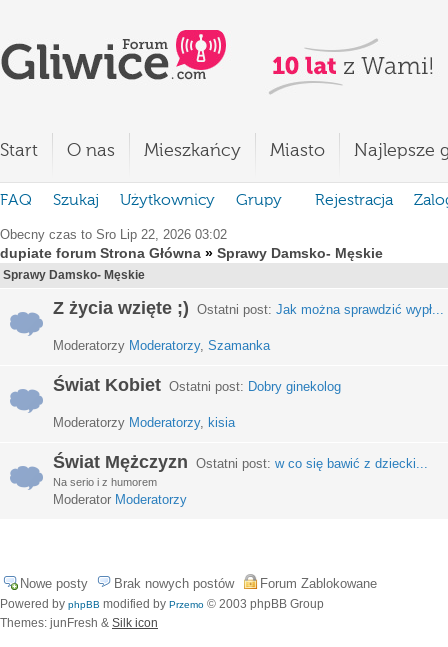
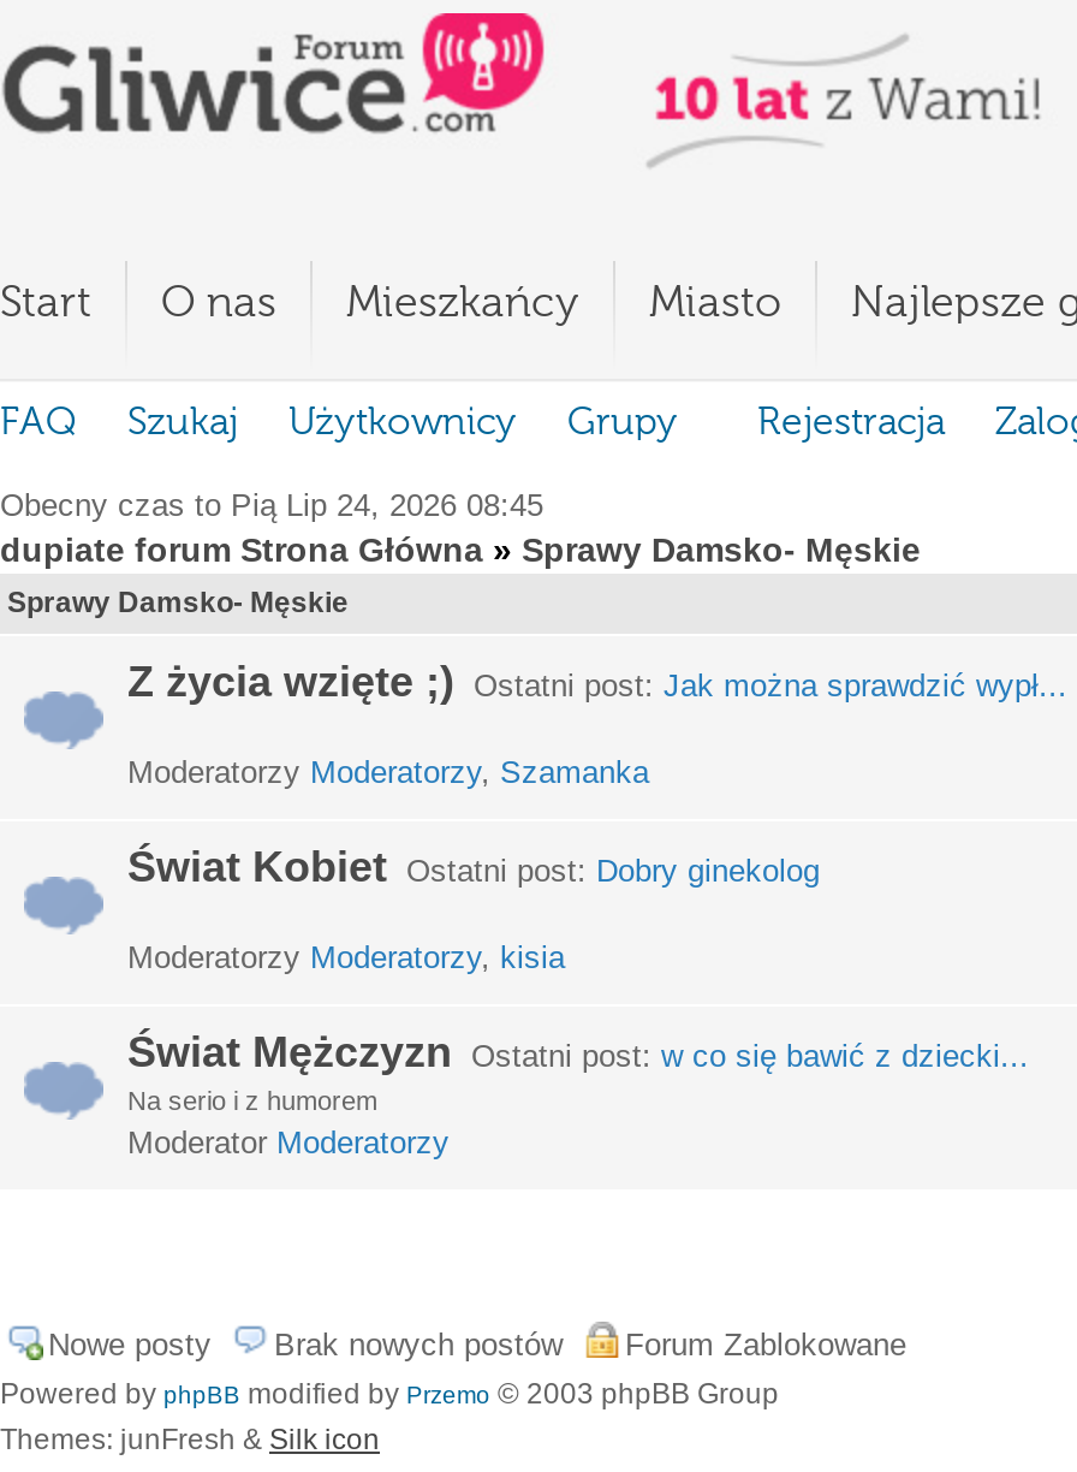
- Obecny czas to Sro Lip 22, 2026 03:02
+ Obecny czas to Pią Lip 24, 2026 08:45
